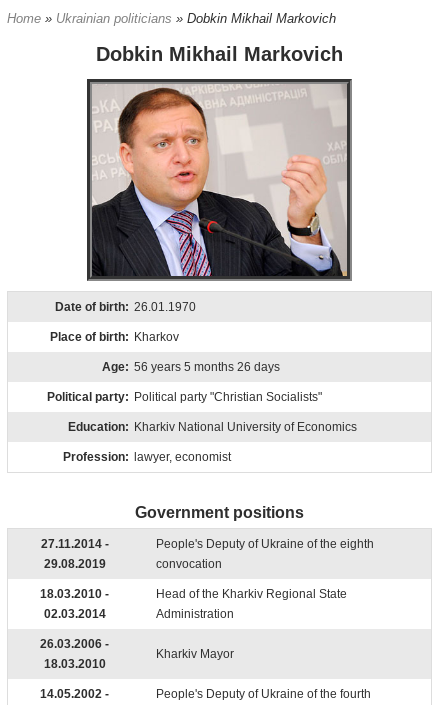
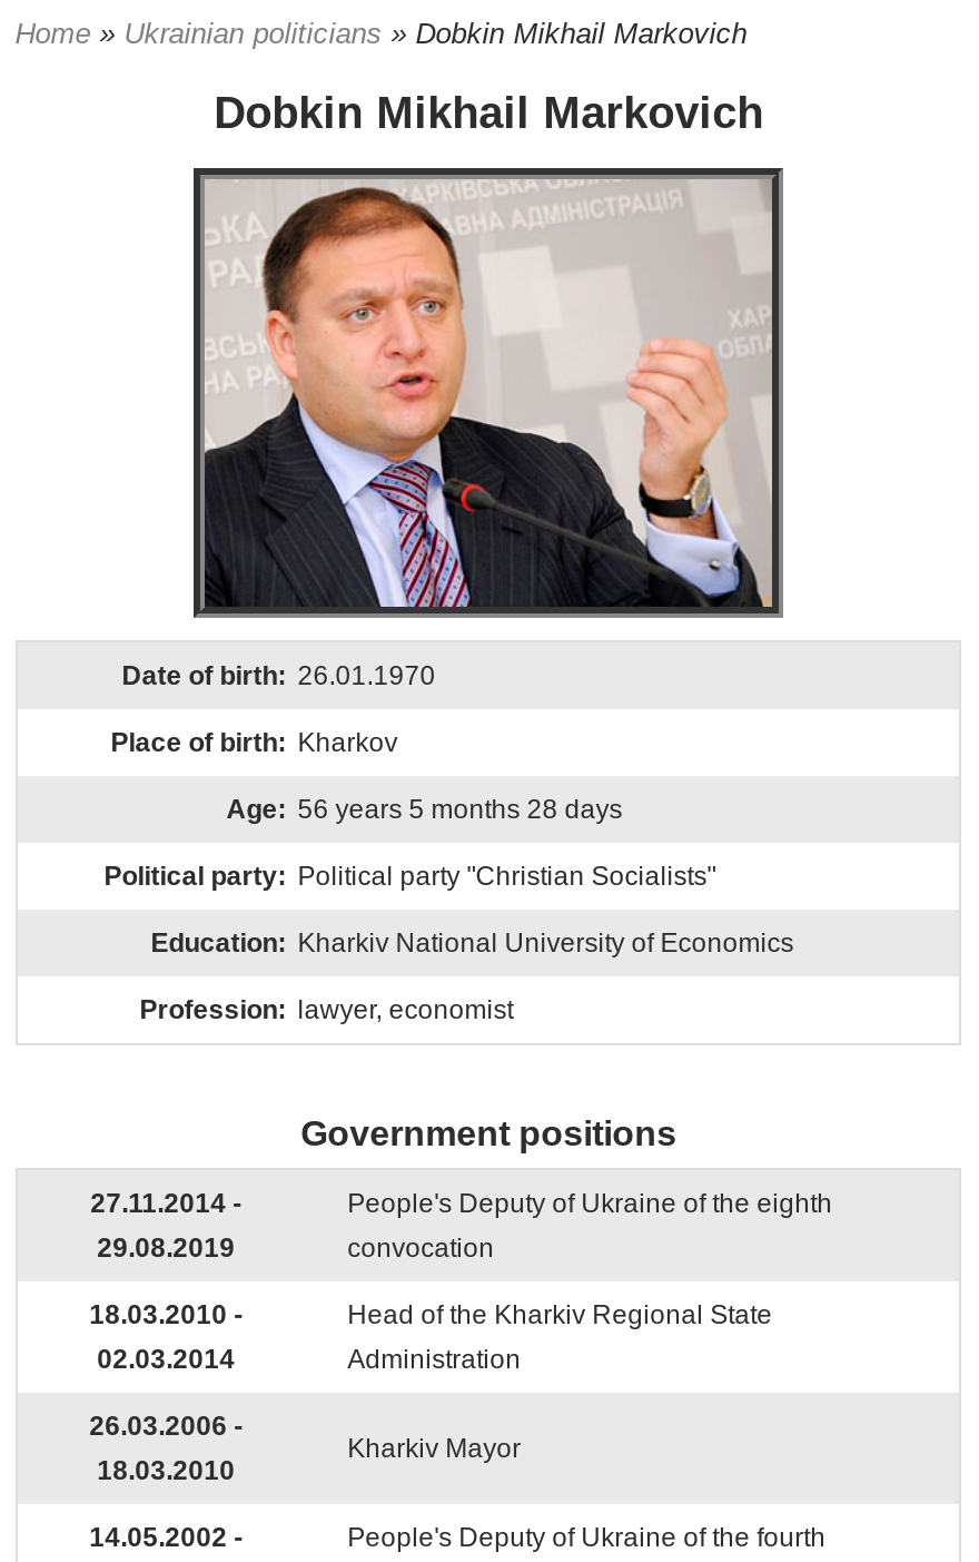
- Age: 56 years 5 months 26 days
+ Age: 56 years 5 months 28 days
